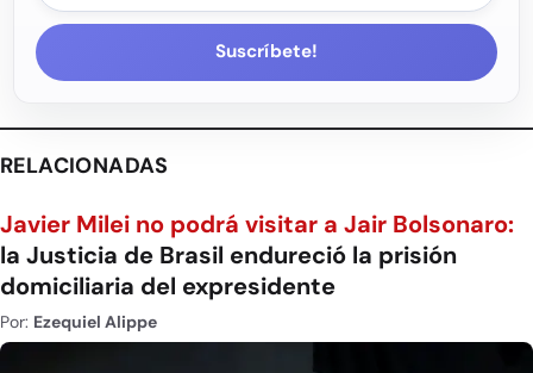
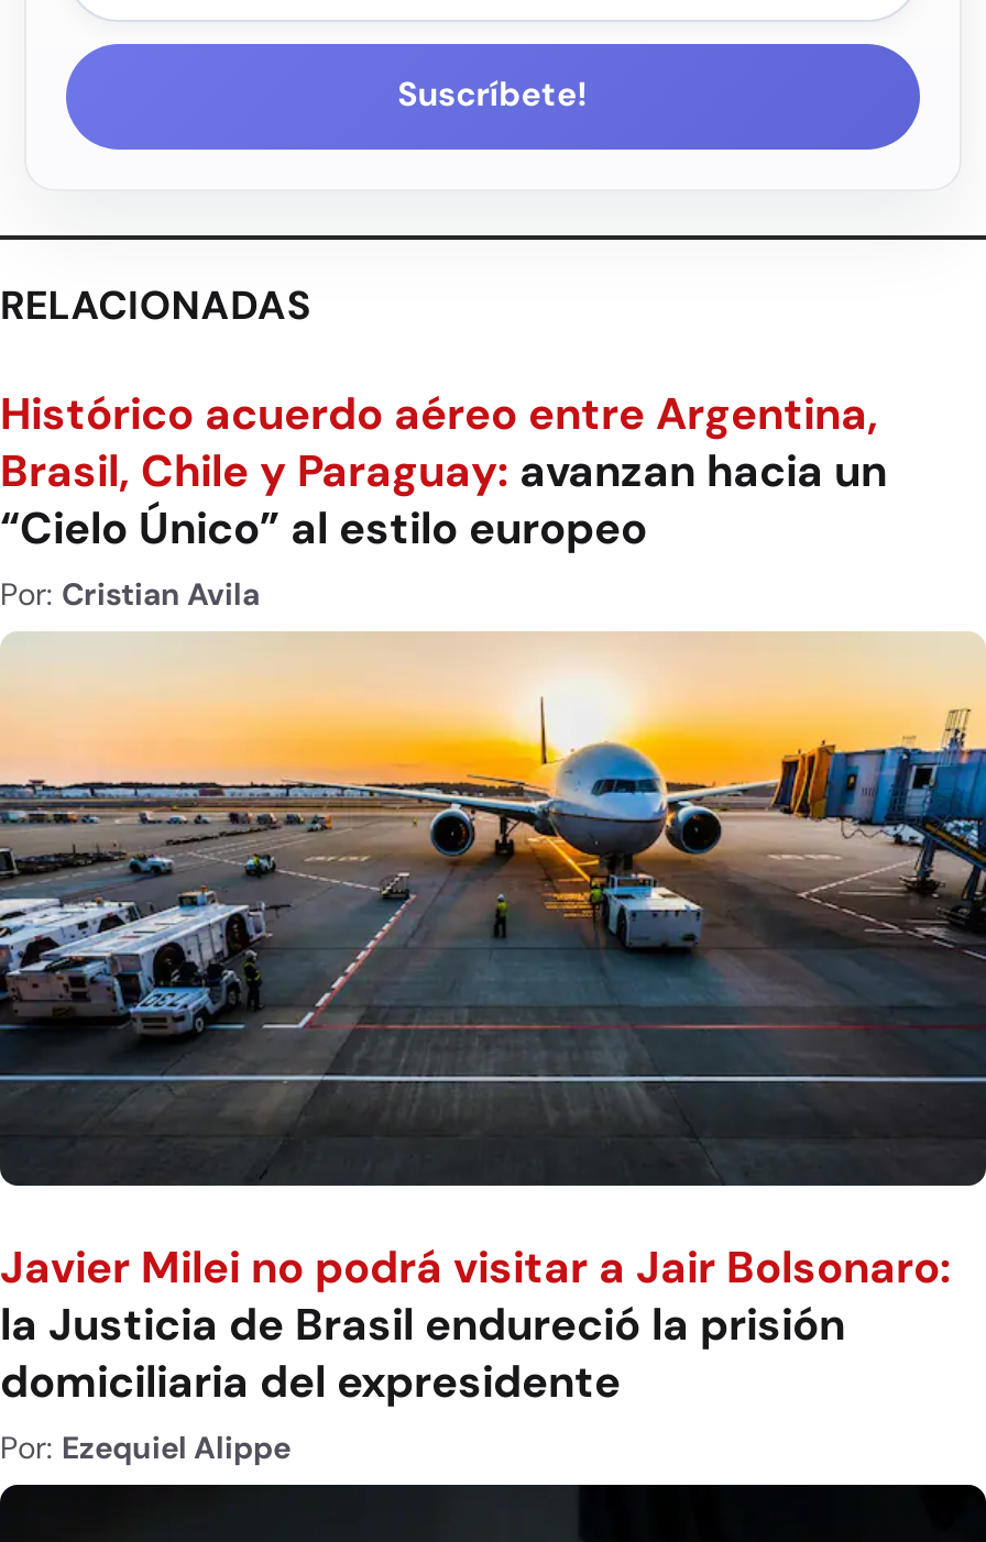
+ Histórico acuerdo aéreo entre Argentina,
+ Brasil, Chile y Paraguay: avanzan hacia un
+ “Cielo Único” al estilo europeo
+ Por: Cristian Avila

+ [image]
